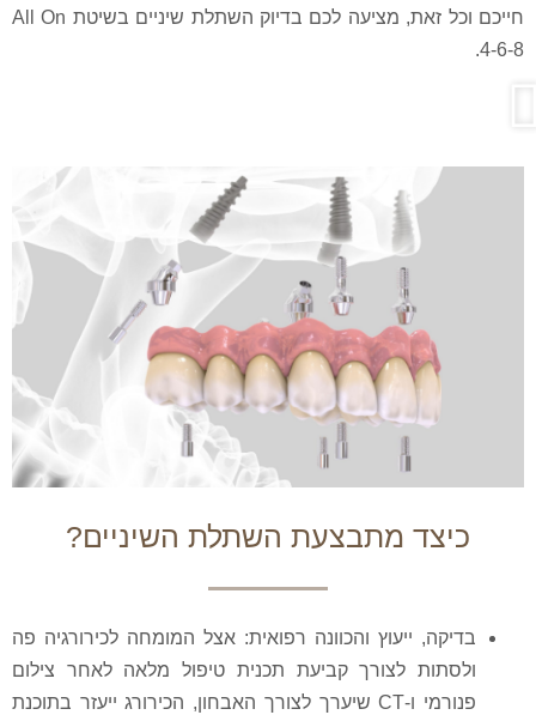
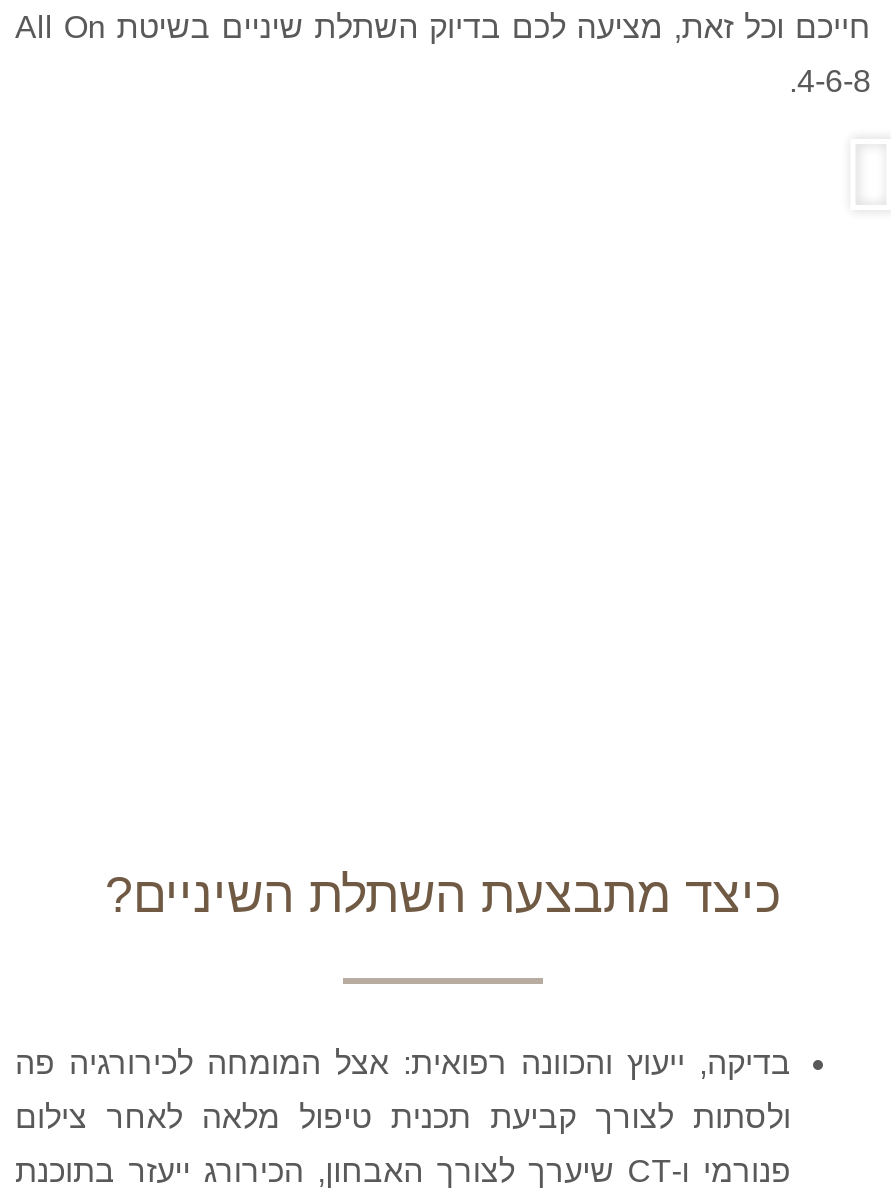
- [image]
